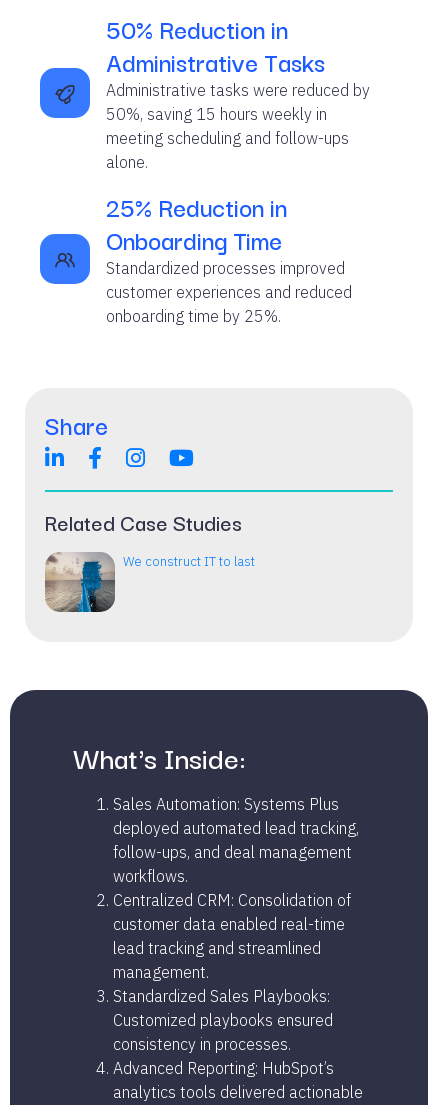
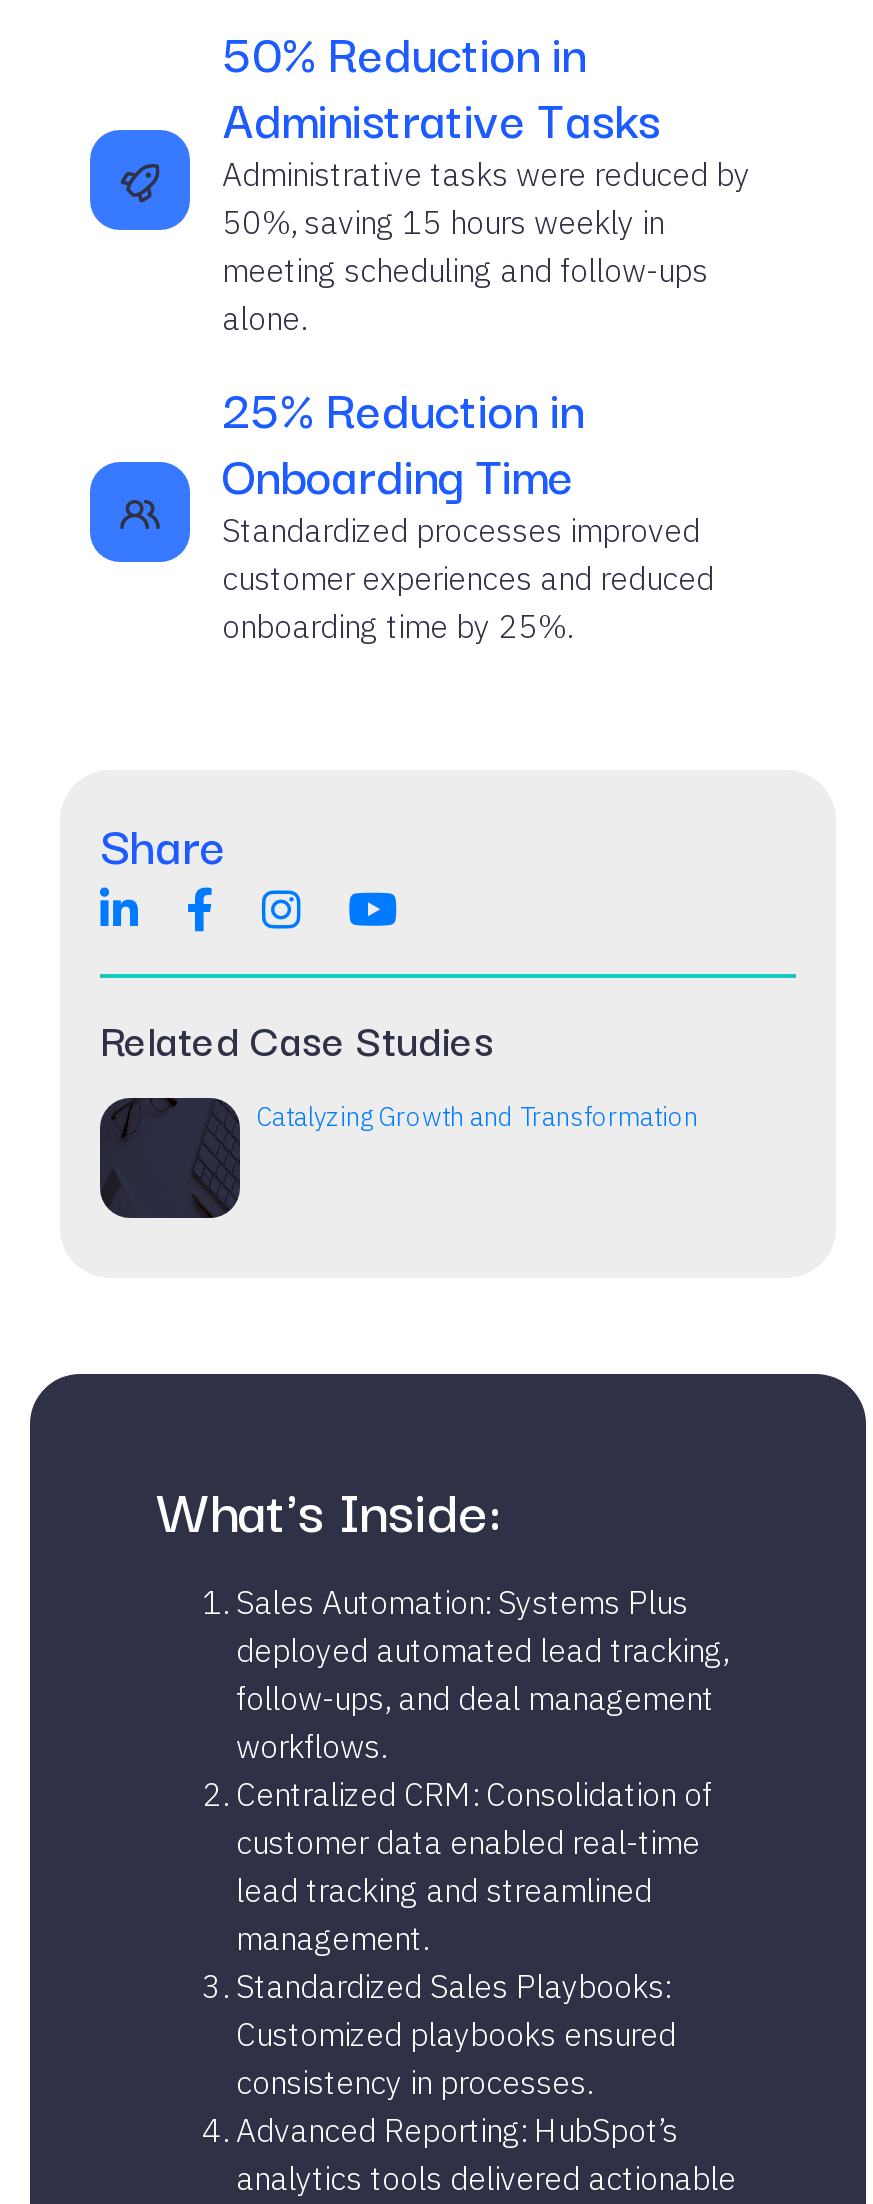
- [image]
- We construct IT to last
+ [image]
+ Catalyzing Growth and Transformation
